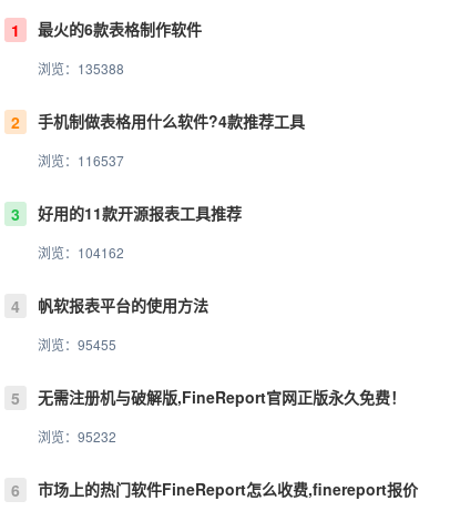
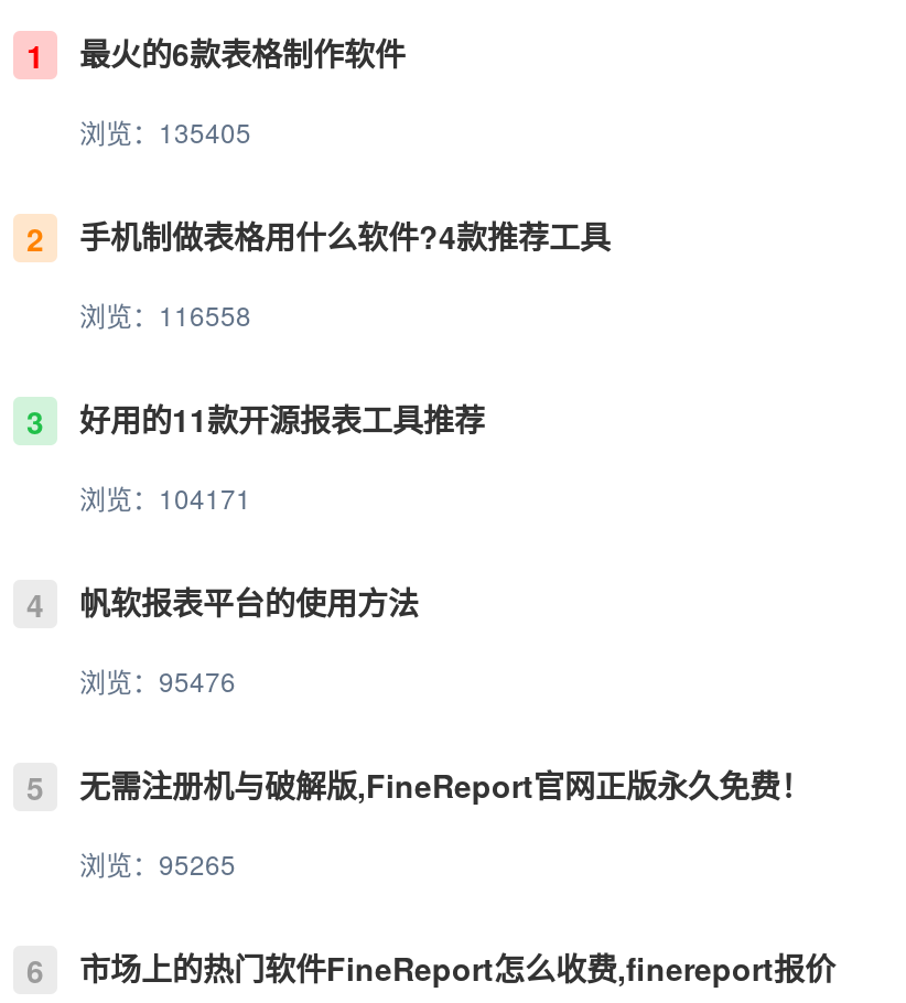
- 浏览：135388
+ 浏览：135405

- 浏览：116537
+ 浏览：116558

- 浏览：104162
+ 浏览：104171

- 浏览：95455
+ 浏览：95476

- 浏览：95232
+ 浏览：95265
